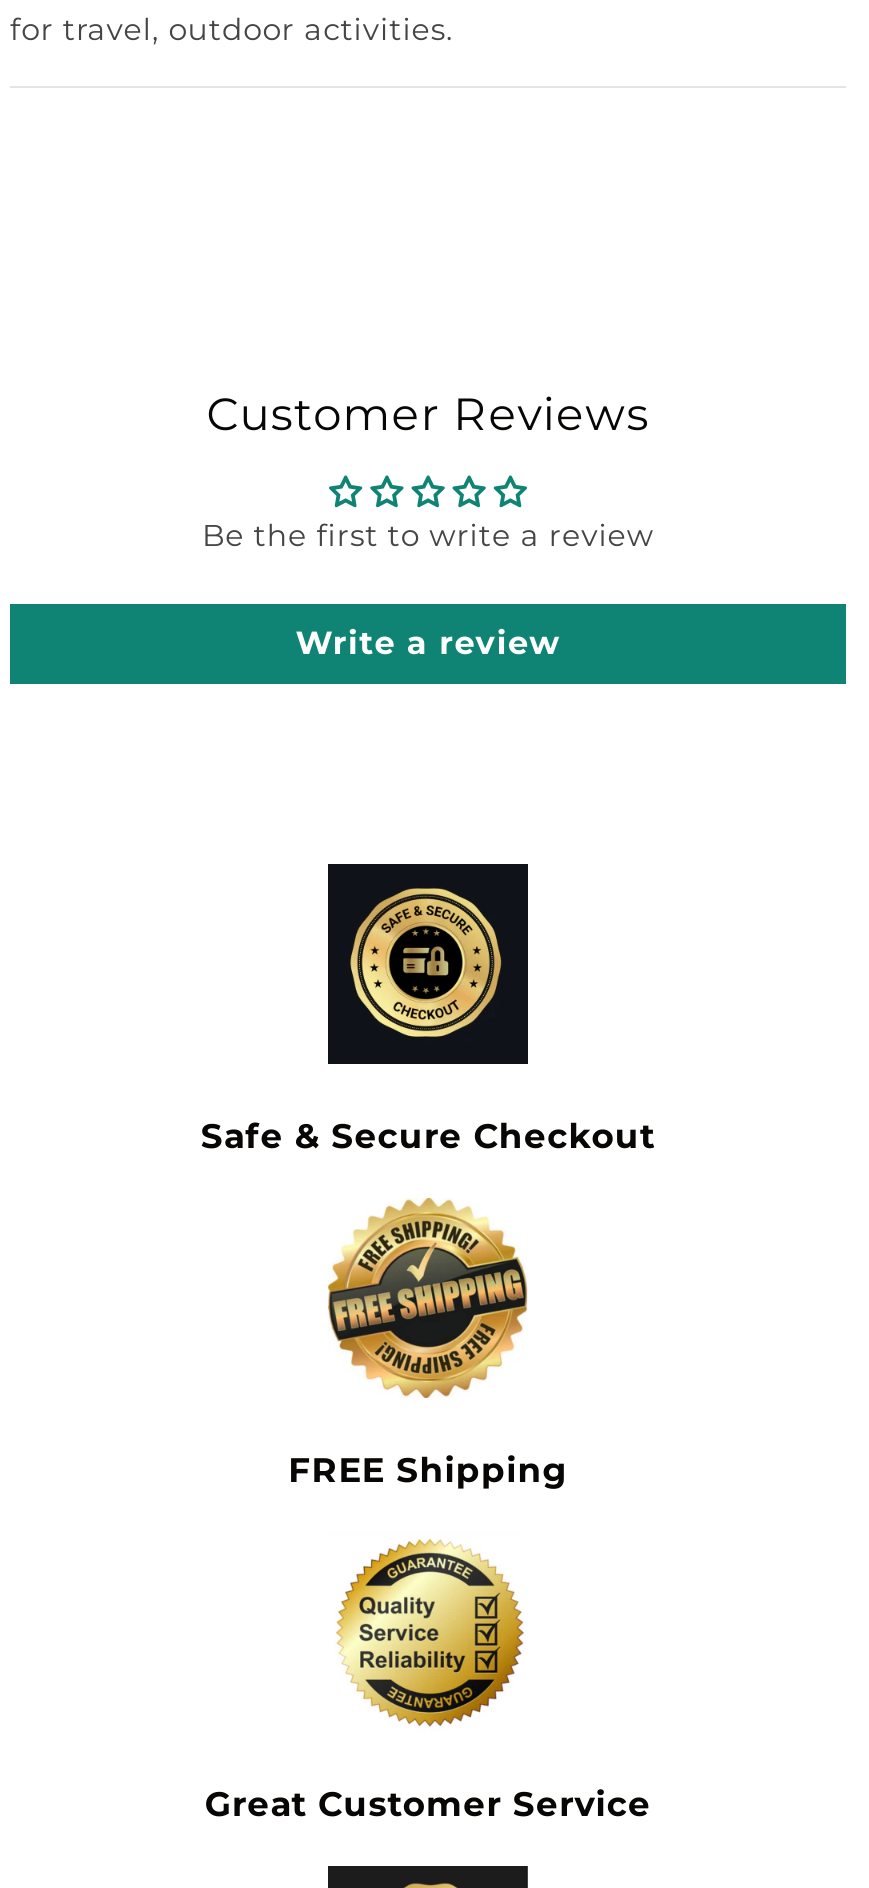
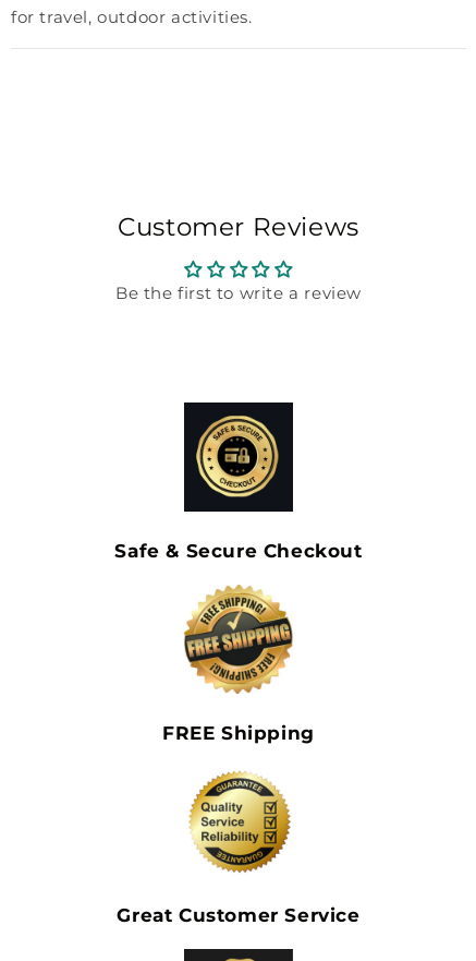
- Write a review
